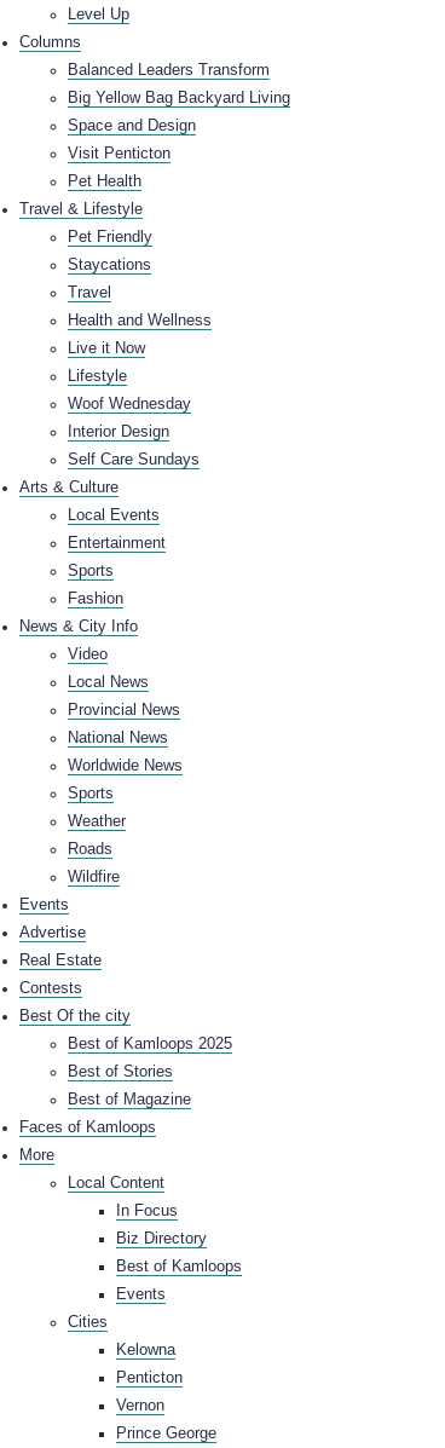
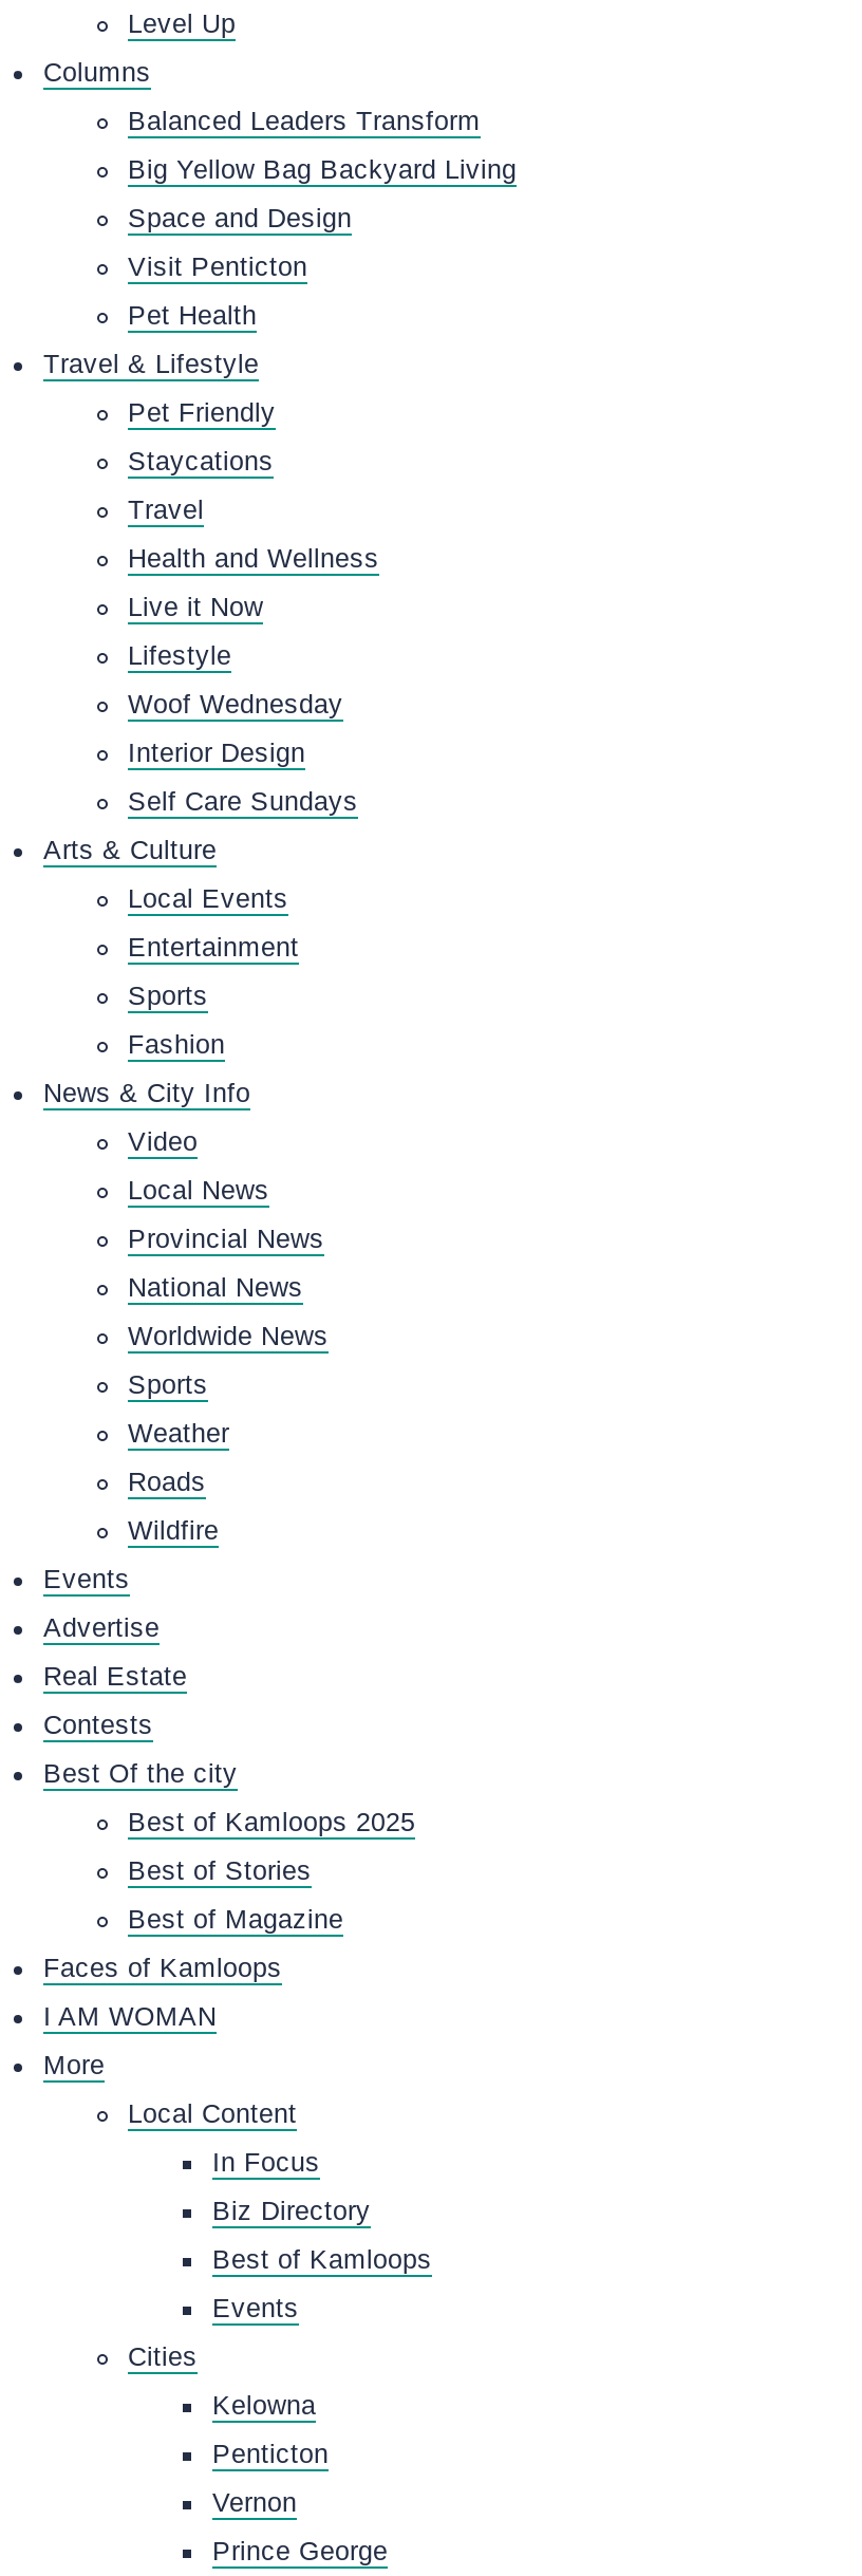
+ I AM WOMAN
